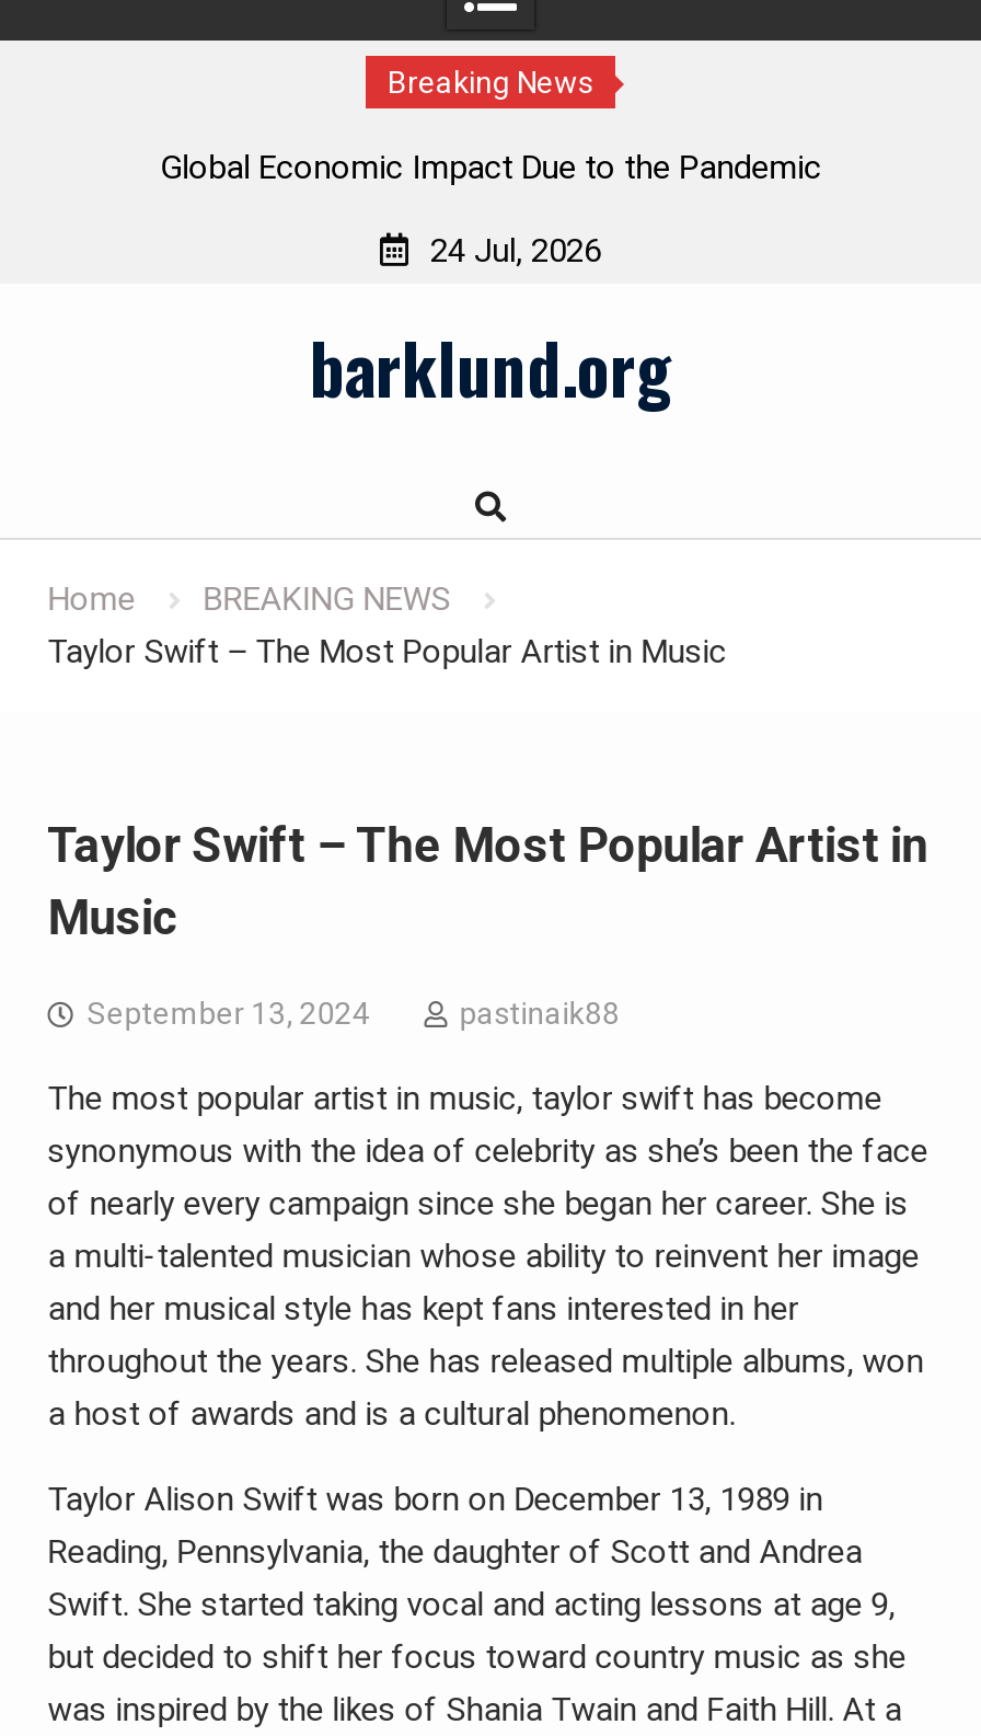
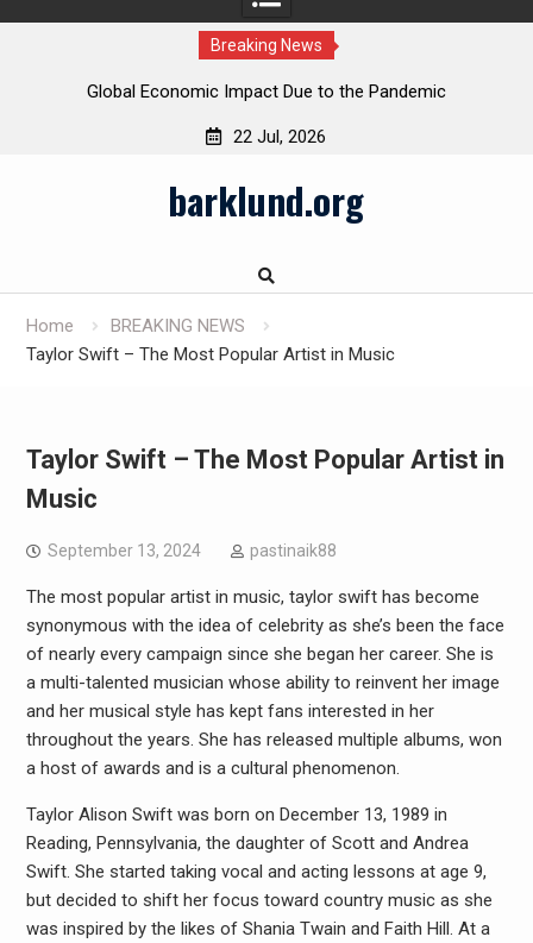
- 24 Jul, 2026
+ 22 Jul, 2026
